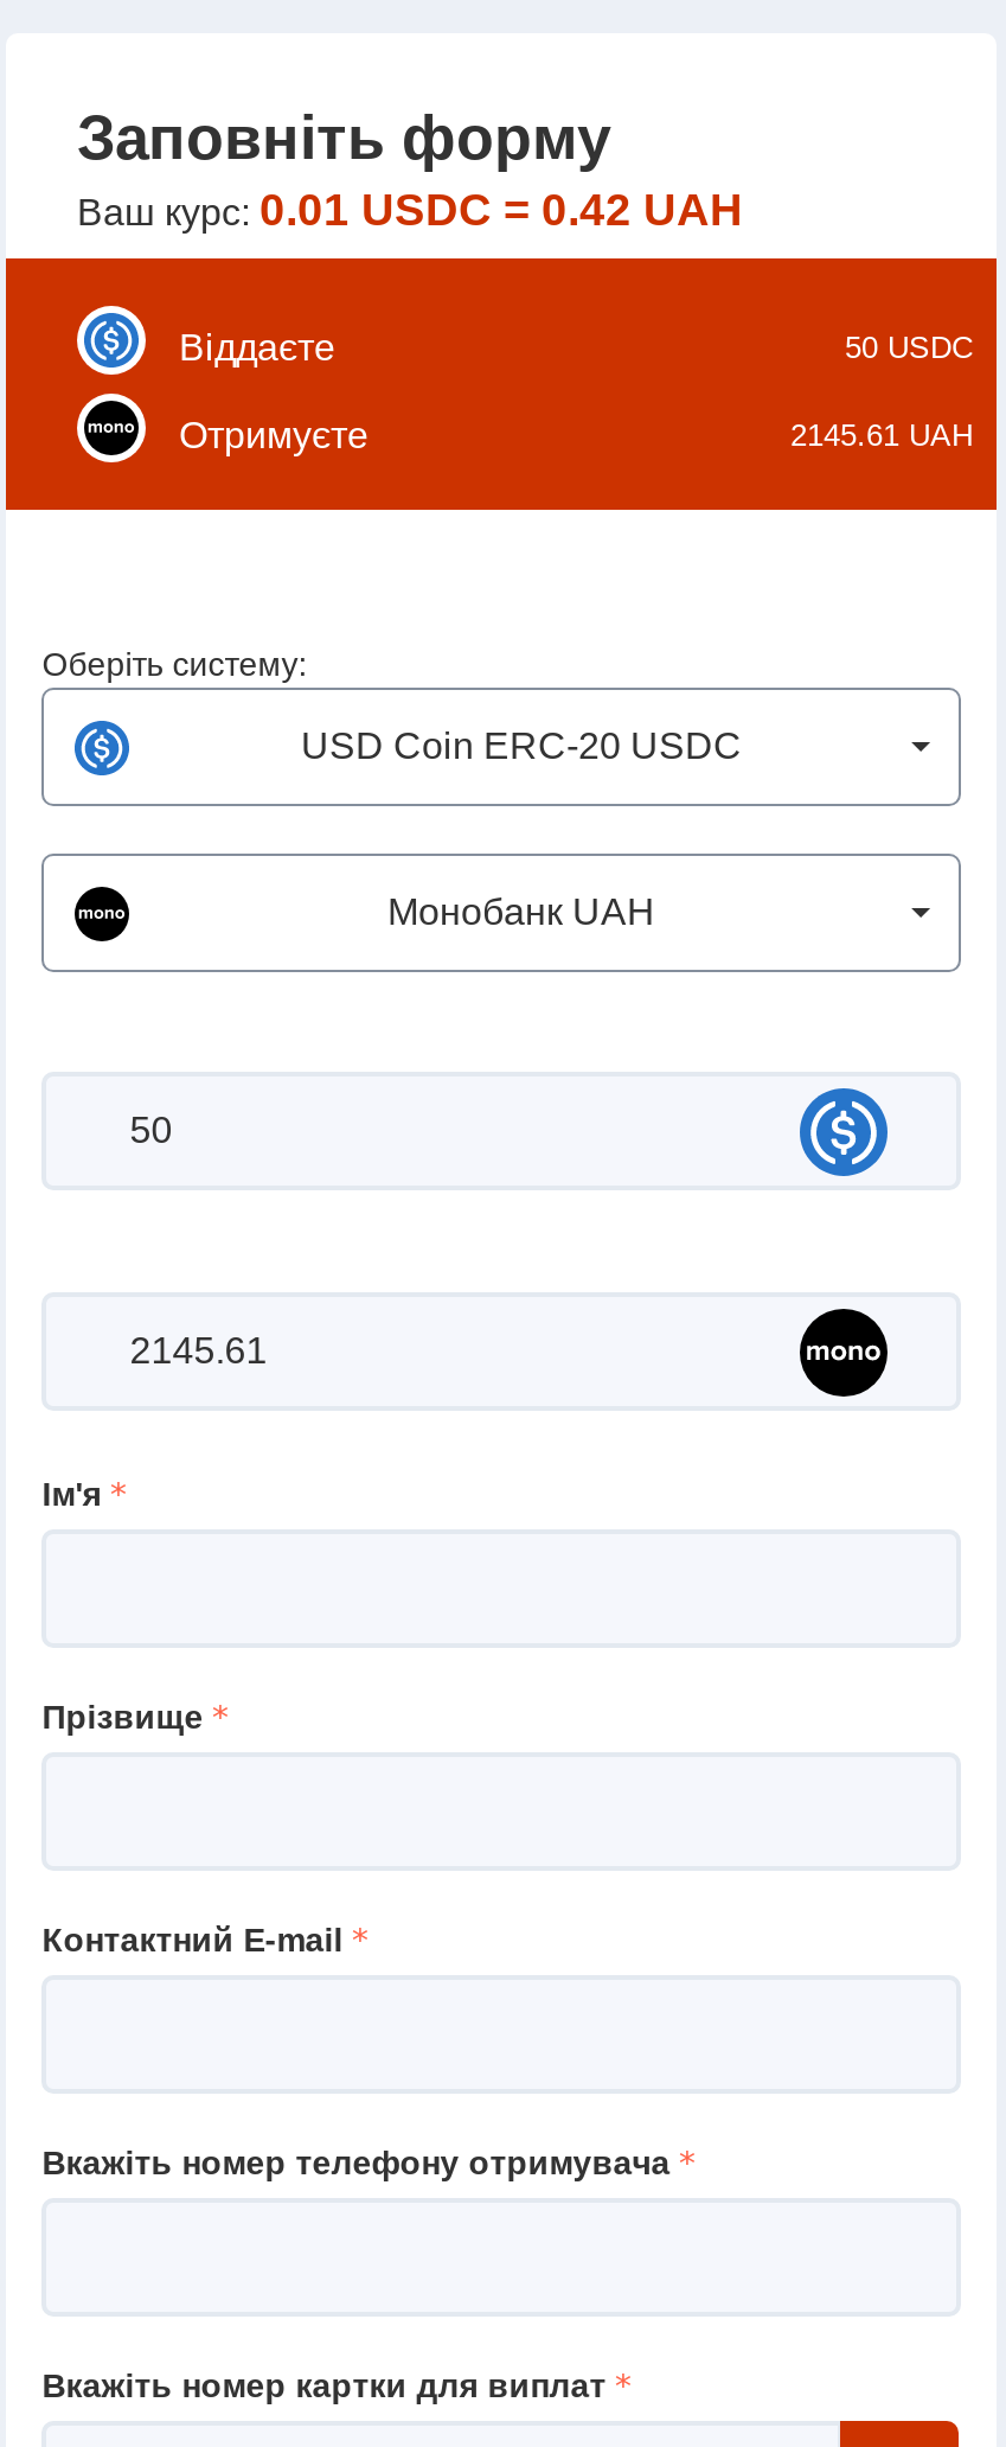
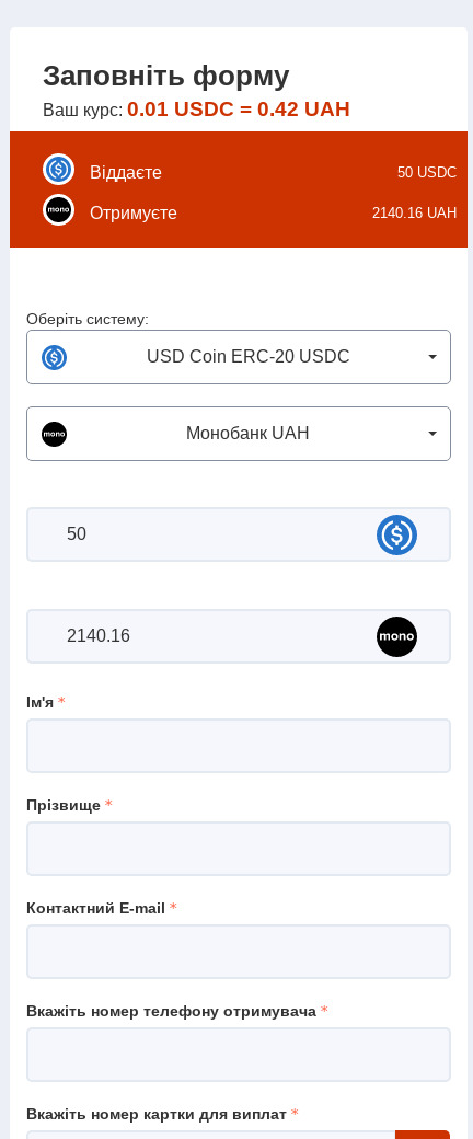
- 2145.61 UAH
+ 2140.16 UAH
